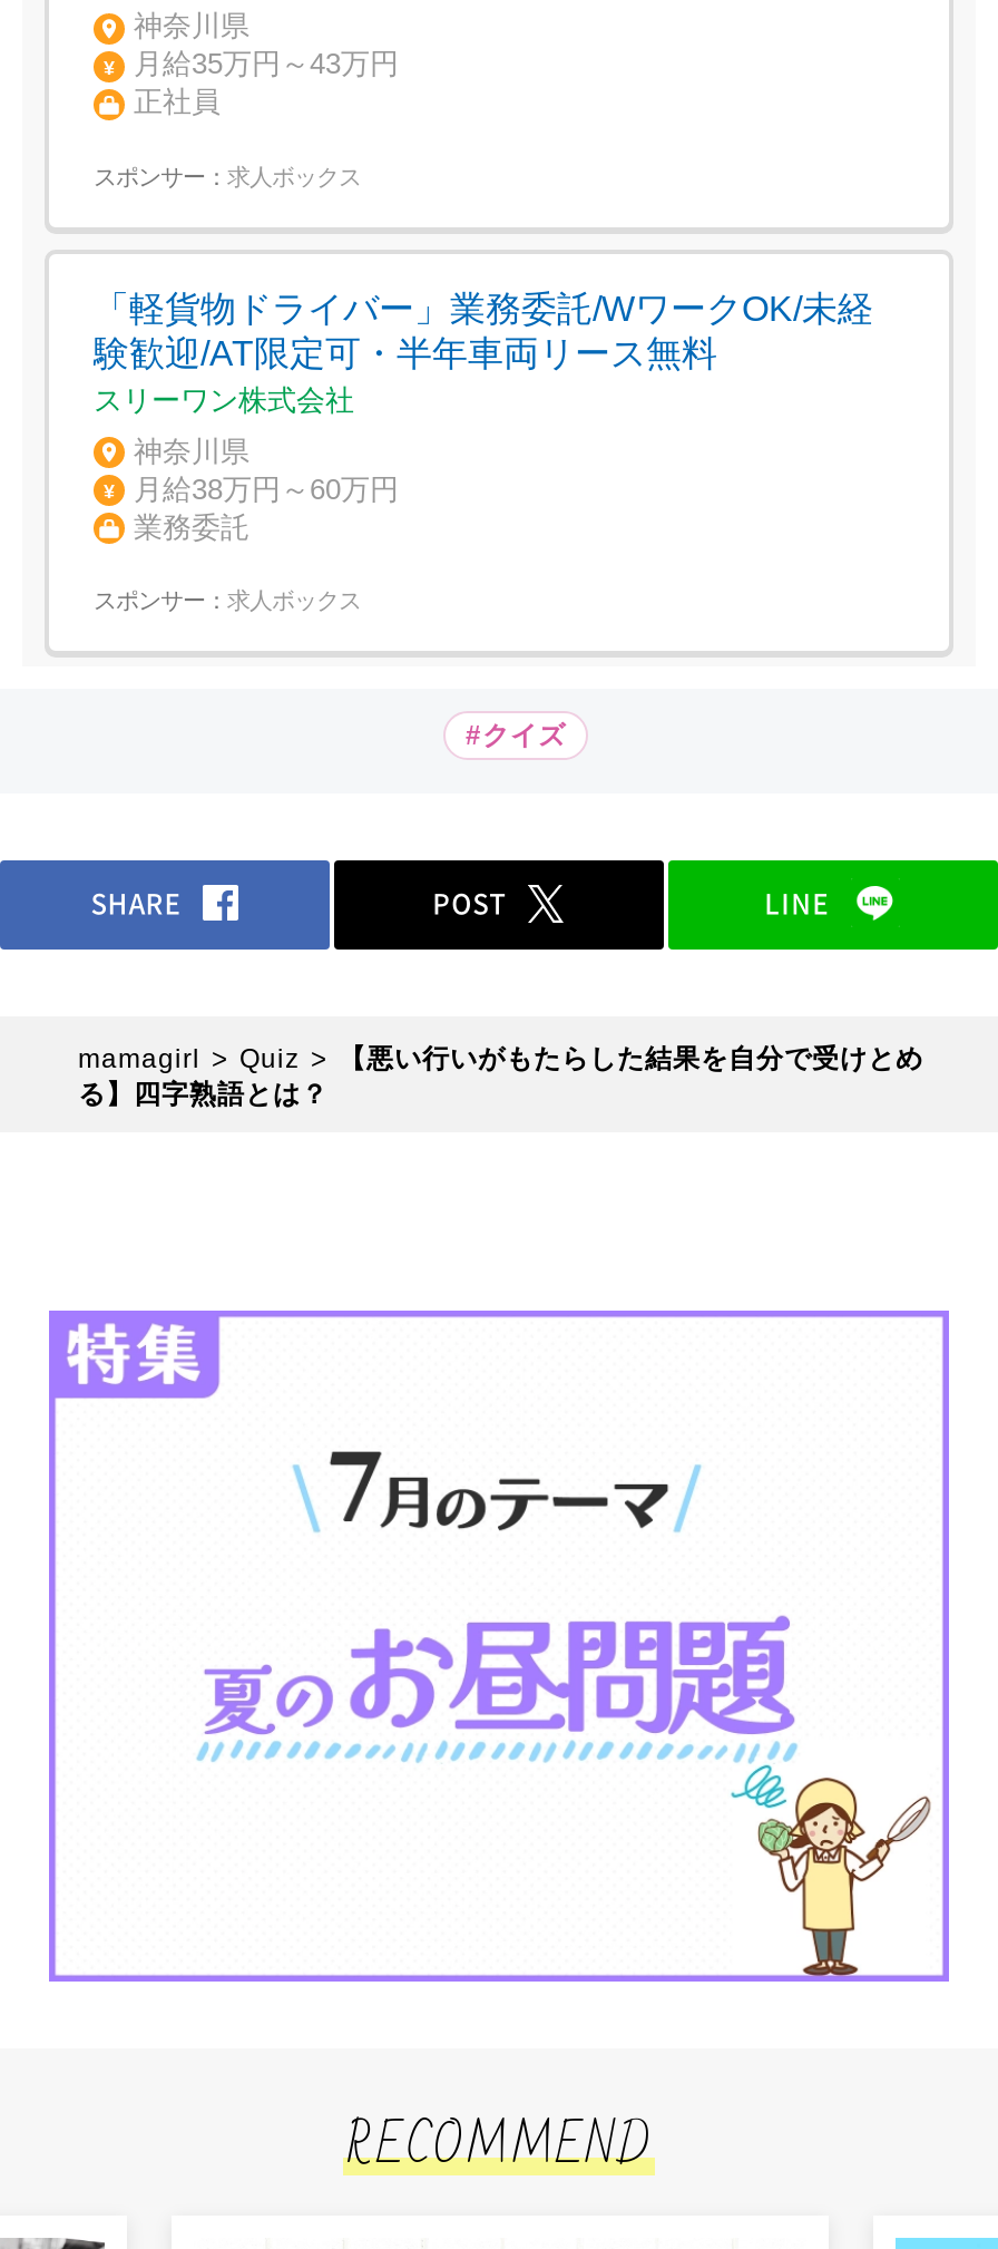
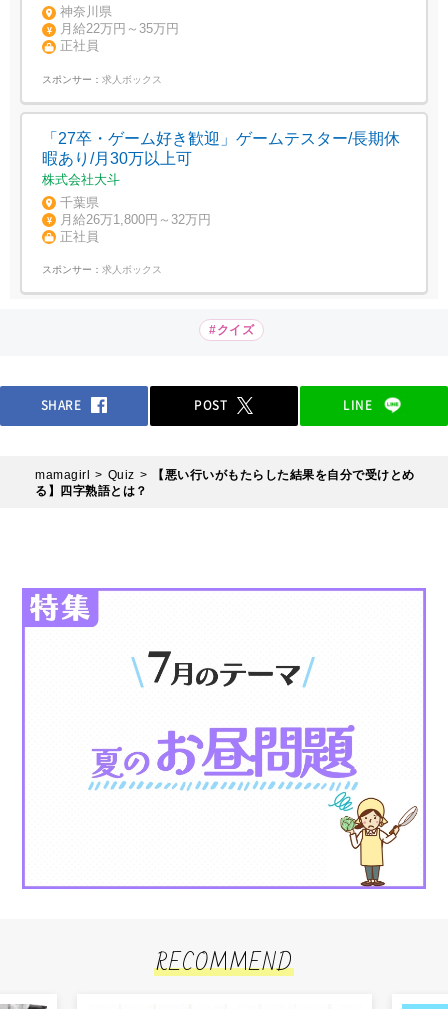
- 月給35万円～43万円
+ 月給22万円～35万円

- 「軽貨物ドライバー」業務委託/WワークOK/未経
- 験歓迎/AT限定可・半年車両リース無料
- スリーワン株式会社
+ 「27卒・ゲーム好き歓迎」ゲームテスター/長期休
+ 暇あり/月30万以上可
+ 株式会社大斗

- 神奈川県
- 月給38万円～60万円
- 業務委託
+ 千葉県
+ 月給26万1,800円～32万円
+ 正社員
